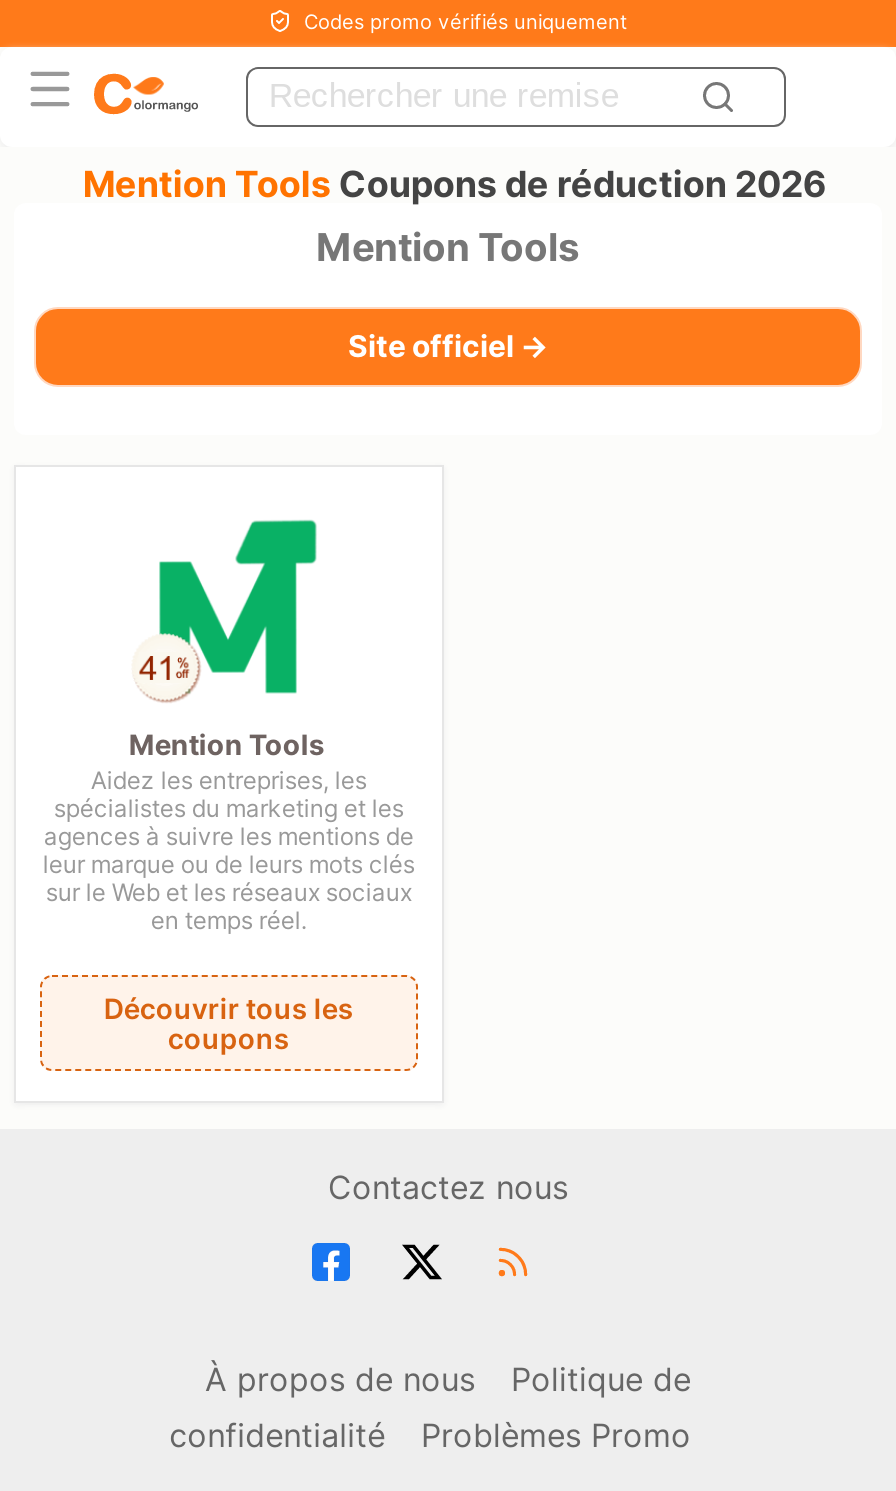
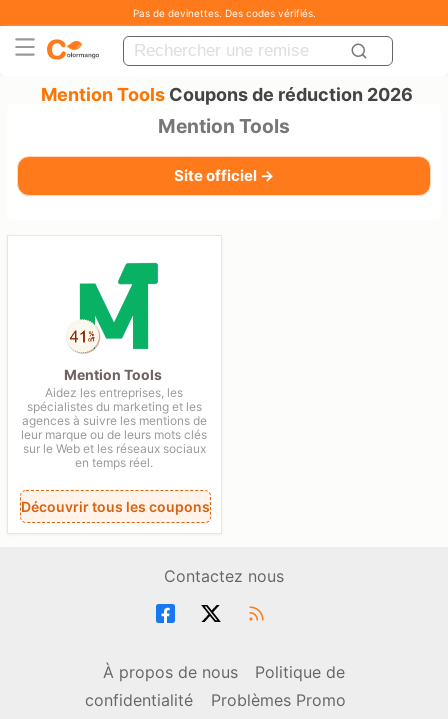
- Codes promo vérifiés uniquement
+ Pas de devinettes. Des codes vérifiés.
